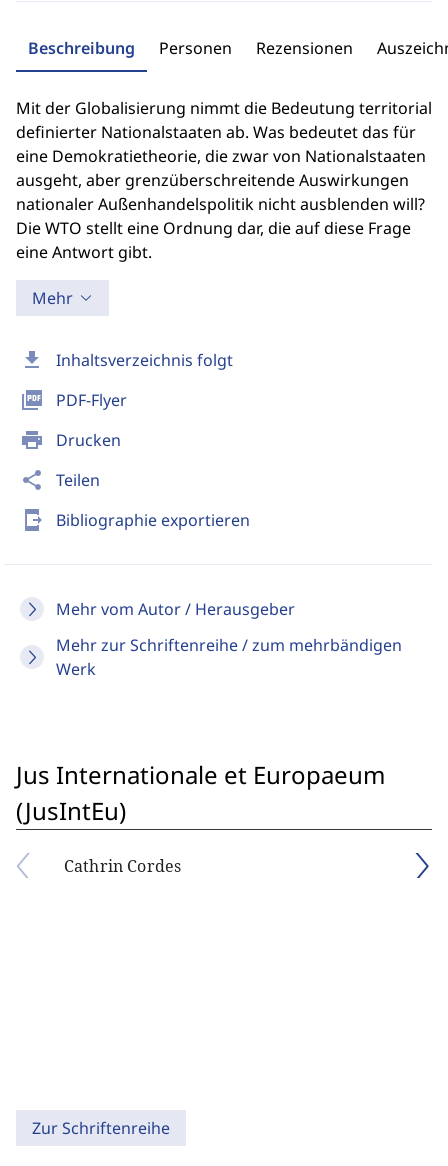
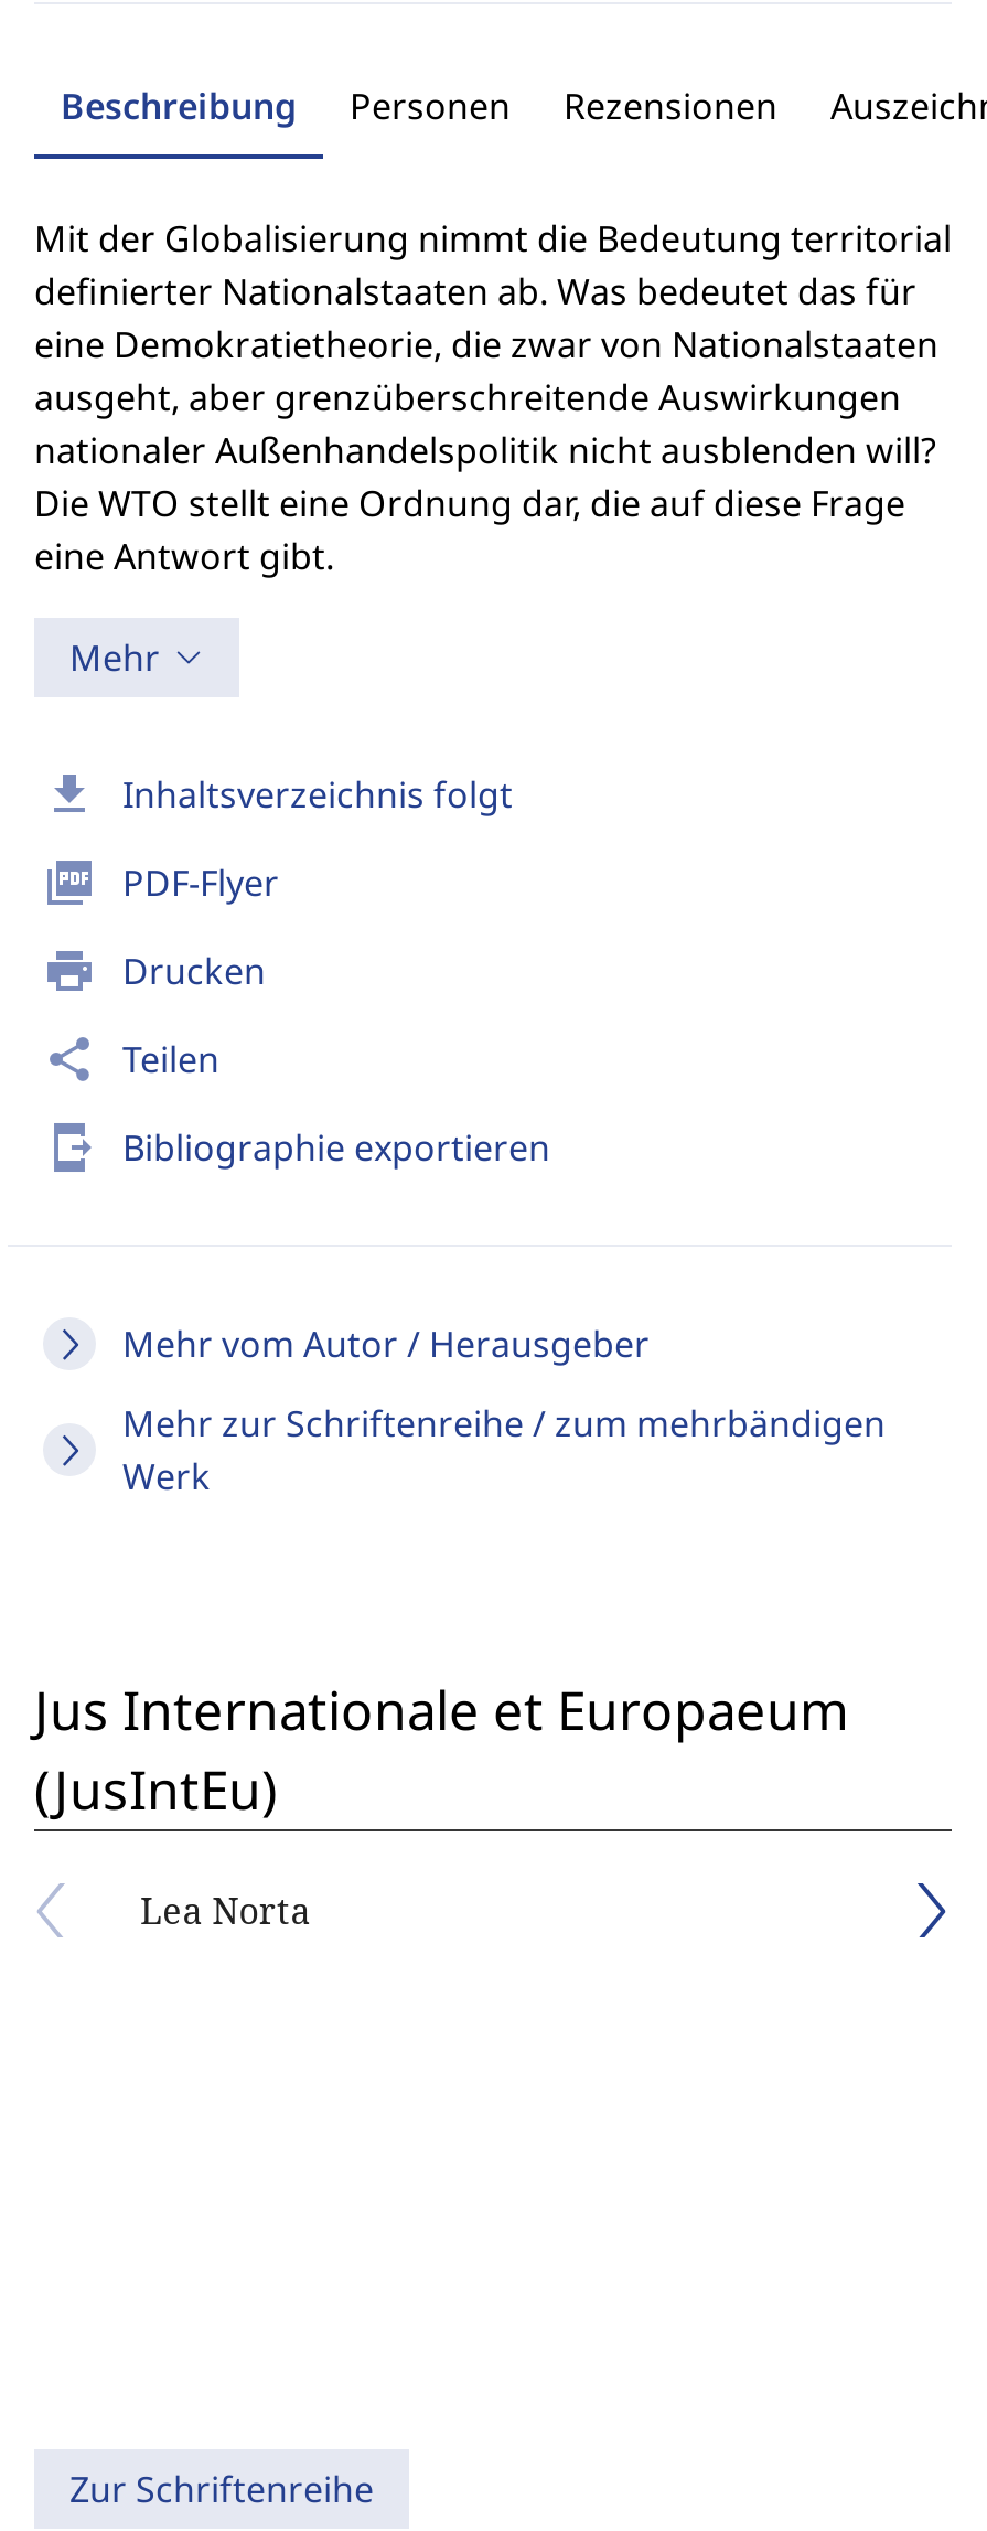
- Cathrin Cordes
+ Lea Norta
